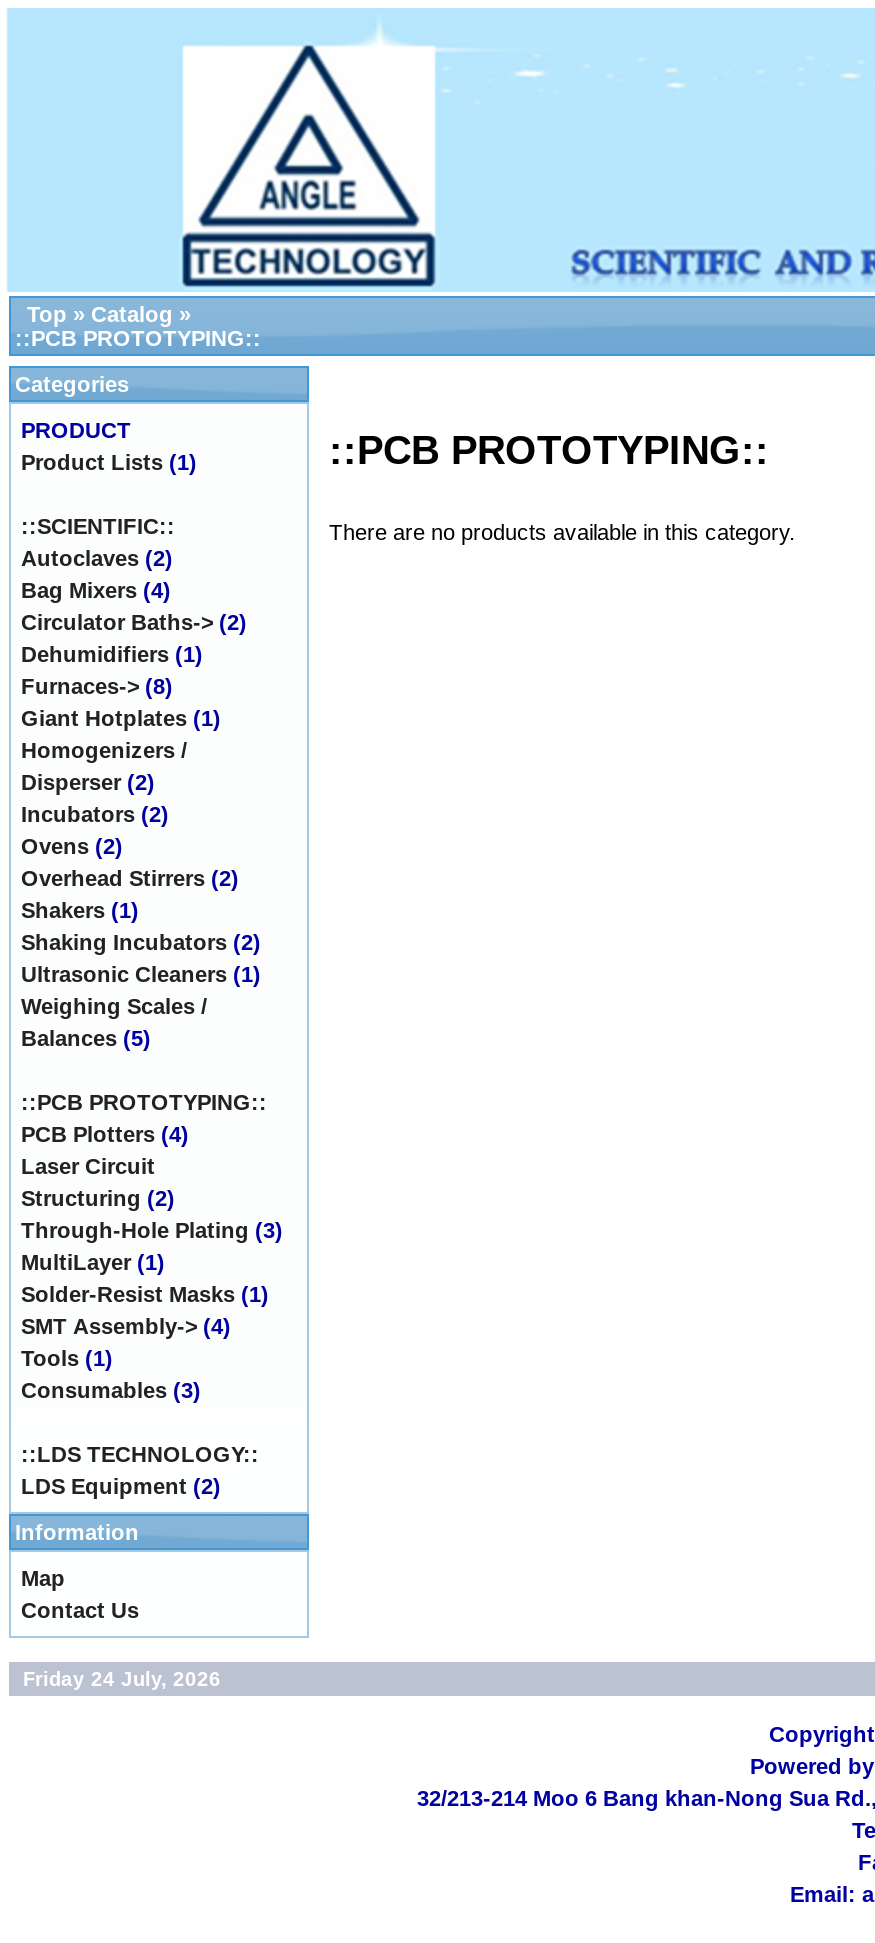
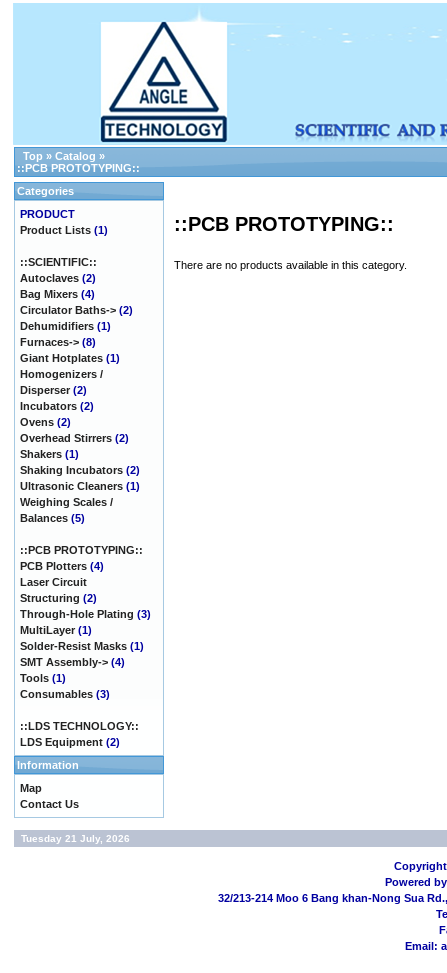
- Friday 24 July, 2026
+ Tuesday 21 July, 2026
